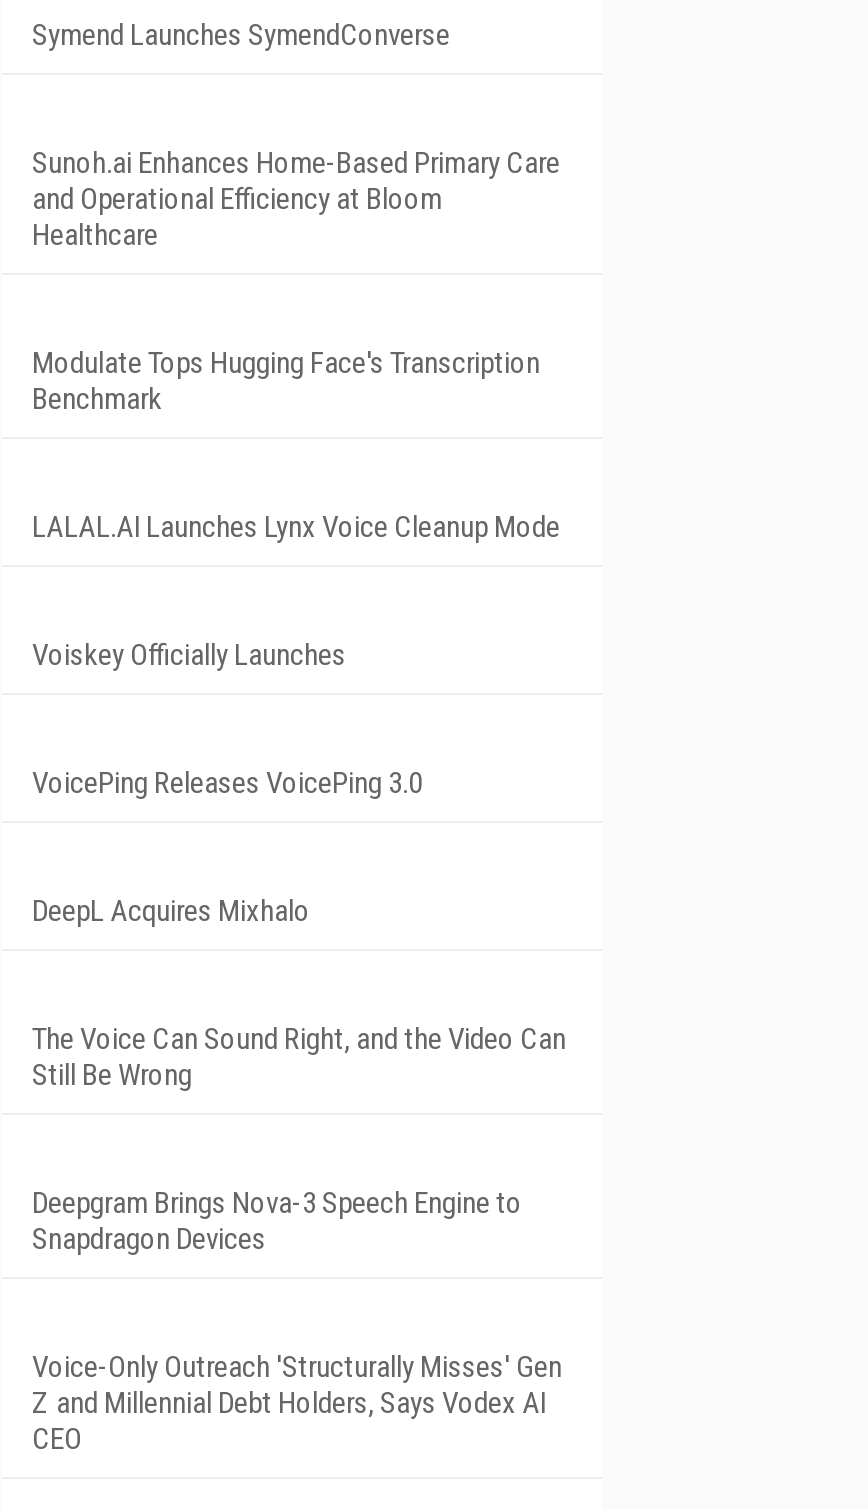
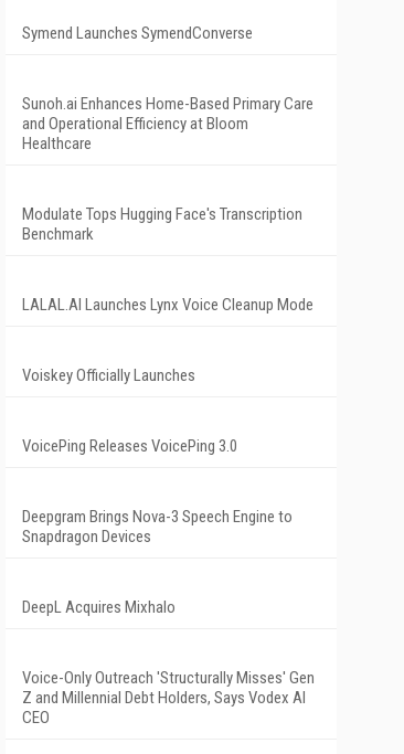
moved down: DeepL Acquires Mixhalo

- The Voice Can Sound Right, and the Video Can
- Still Be Wrong

moved up: Deepgram Brings Nova-3 Speech Engine to | Snapdragon Devices
